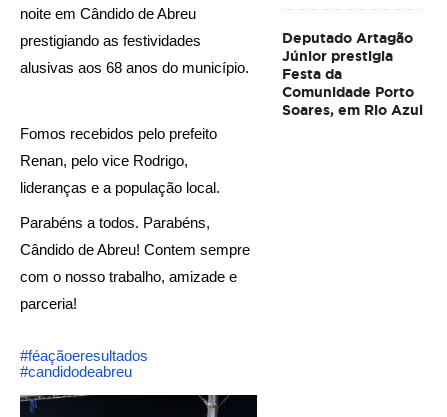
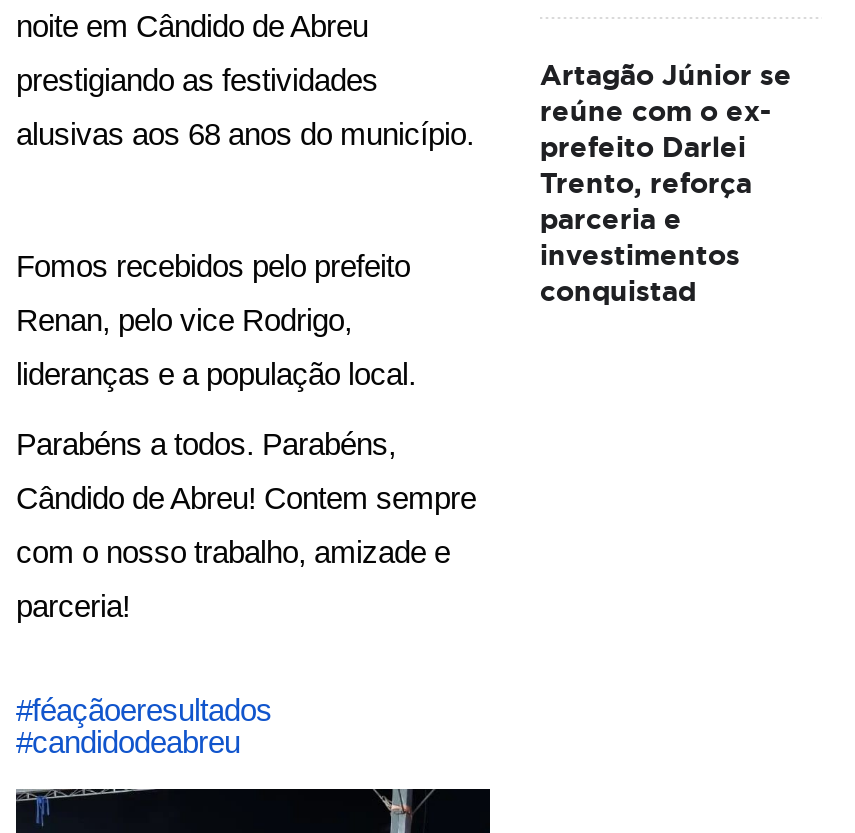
- Deputado Artagão
- Júnior prestigia
- Festa da
- Comunidade Porto
- Soares, em Rio Azul
+ Artagão Júnior se
+ reúne com o ex-
+ prefeito Darlei
+ Trento, reforça
+ parceria e
+ investimentos
+ conquistad
